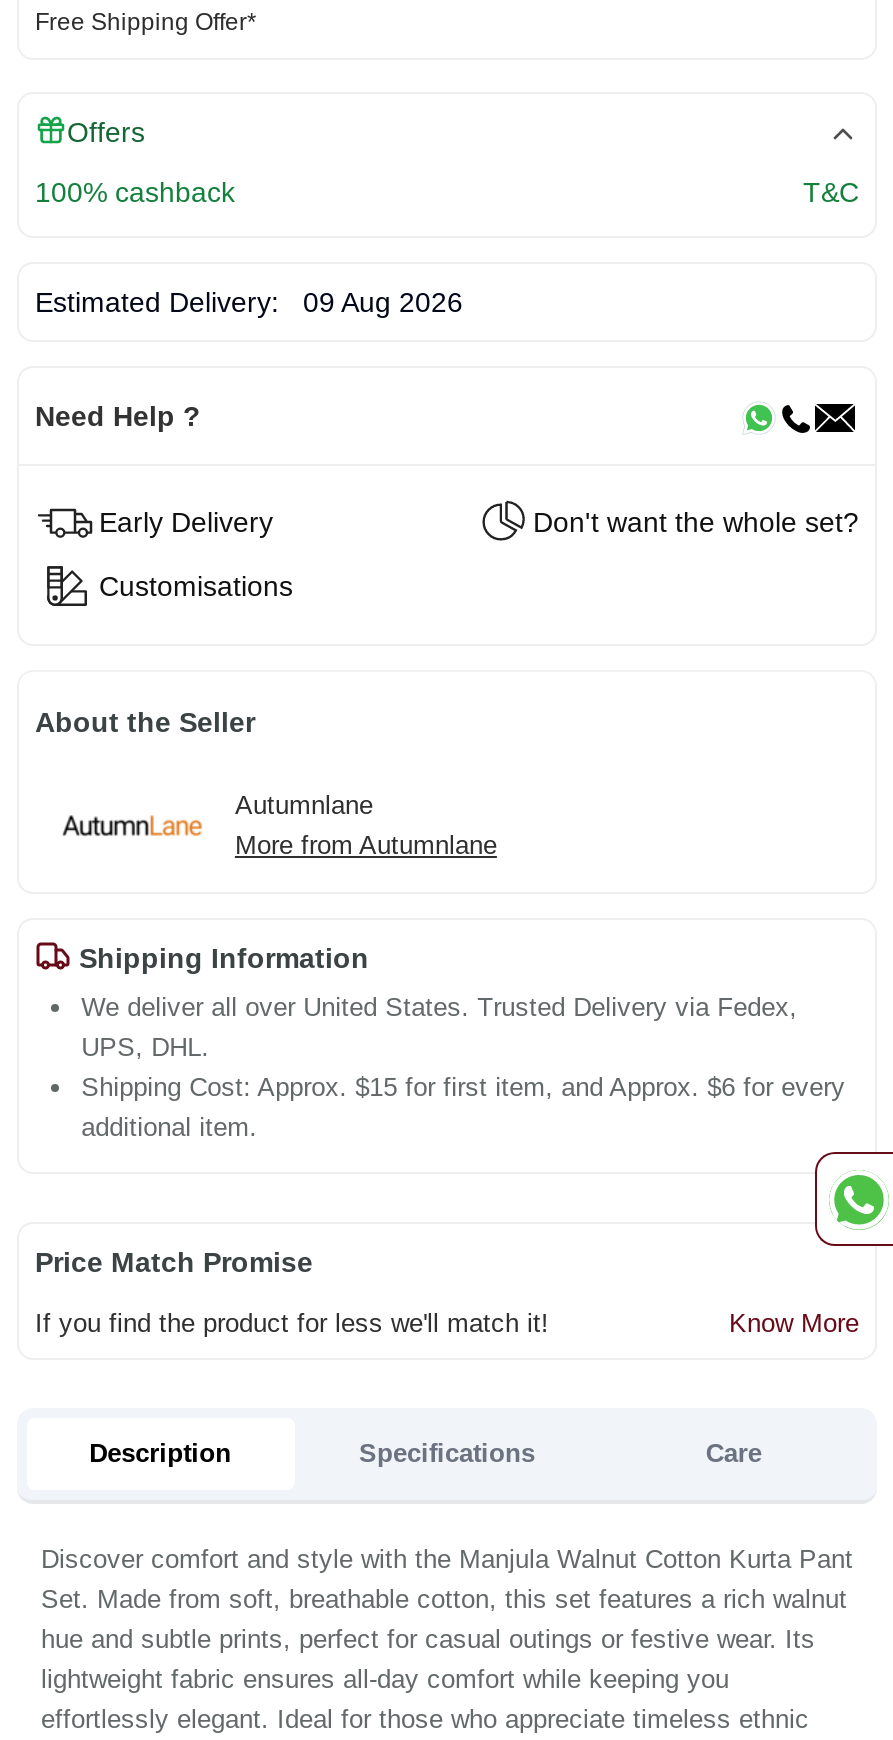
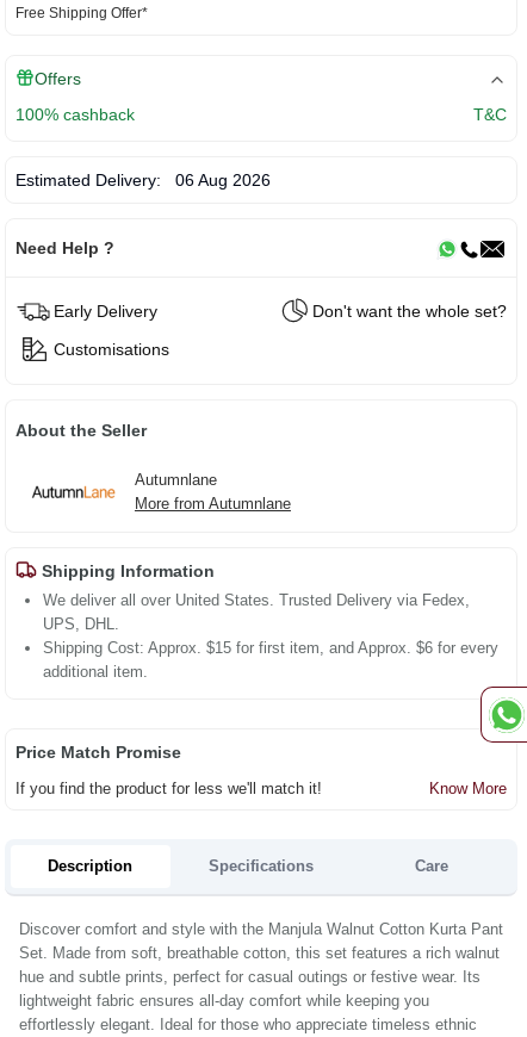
- Estimated Delivery: 09 Aug 2026
+ Estimated Delivery: 06 Aug 2026
